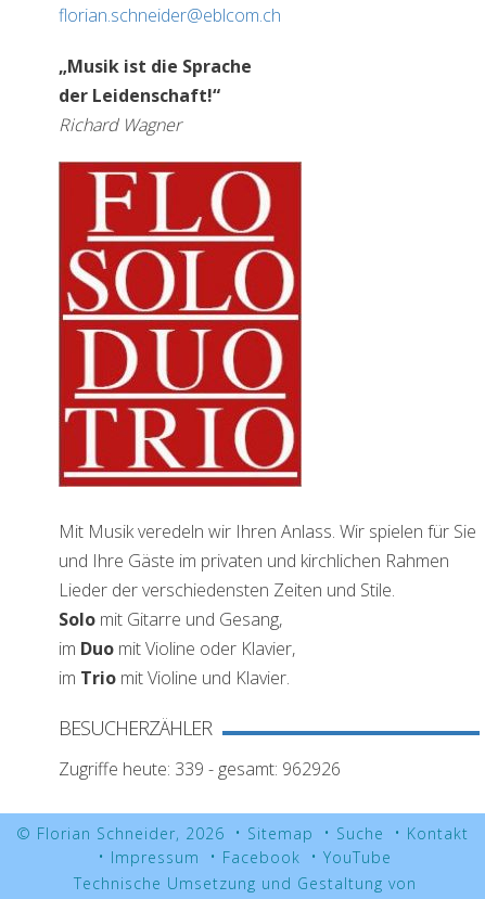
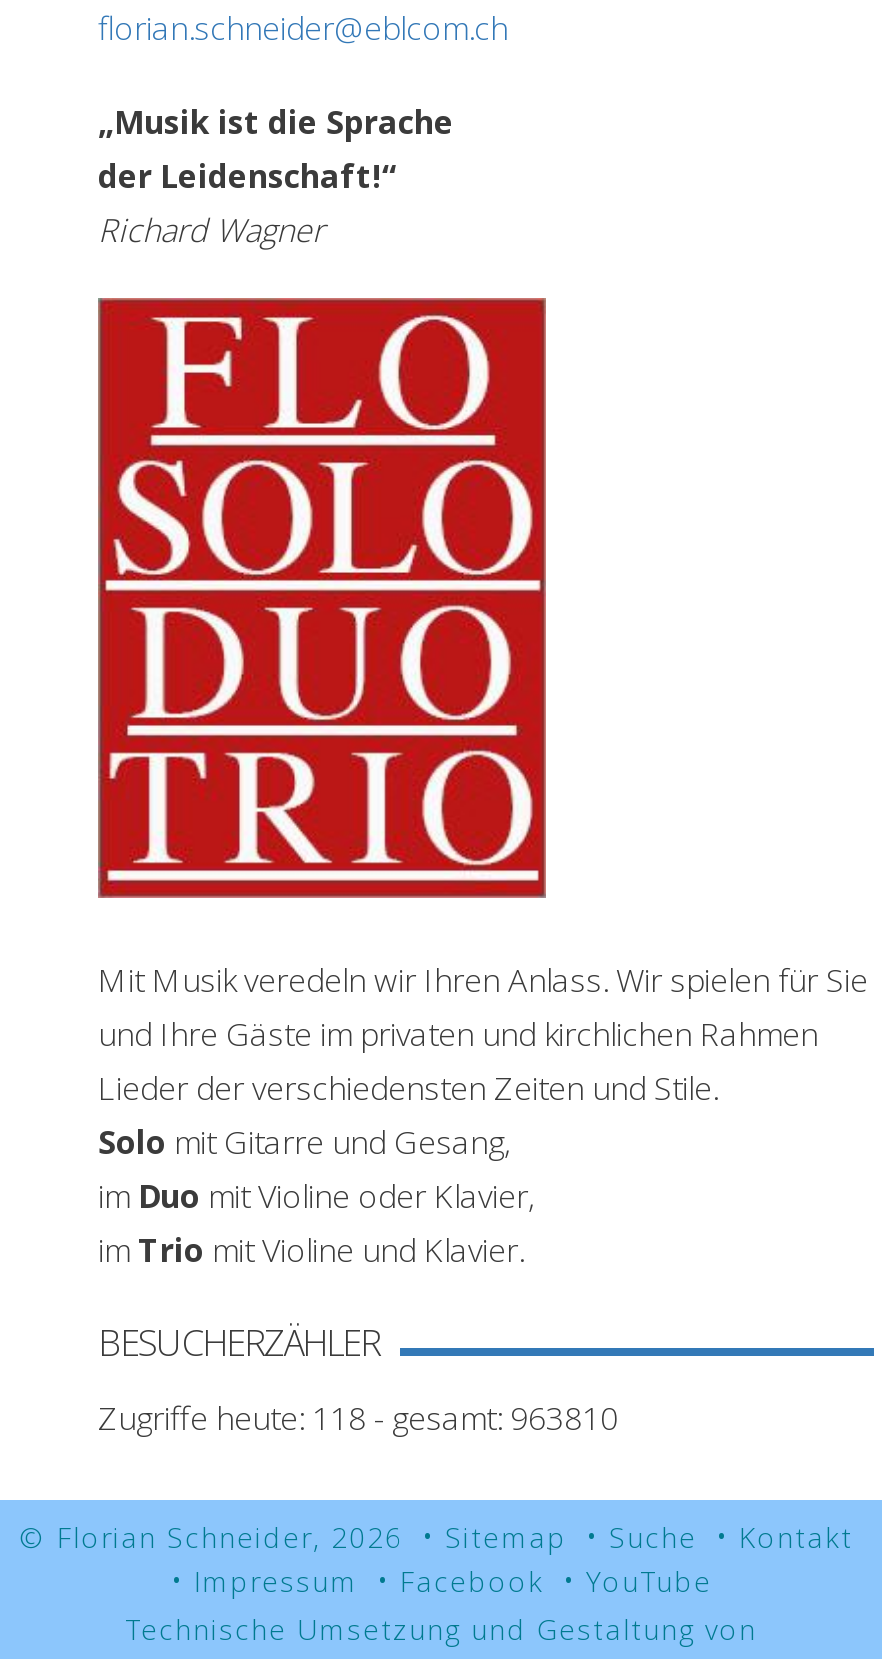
- Zugriffe heute: 339 - gesamt: 962926
+ Zugriffe heute: 118 - gesamt: 963810
